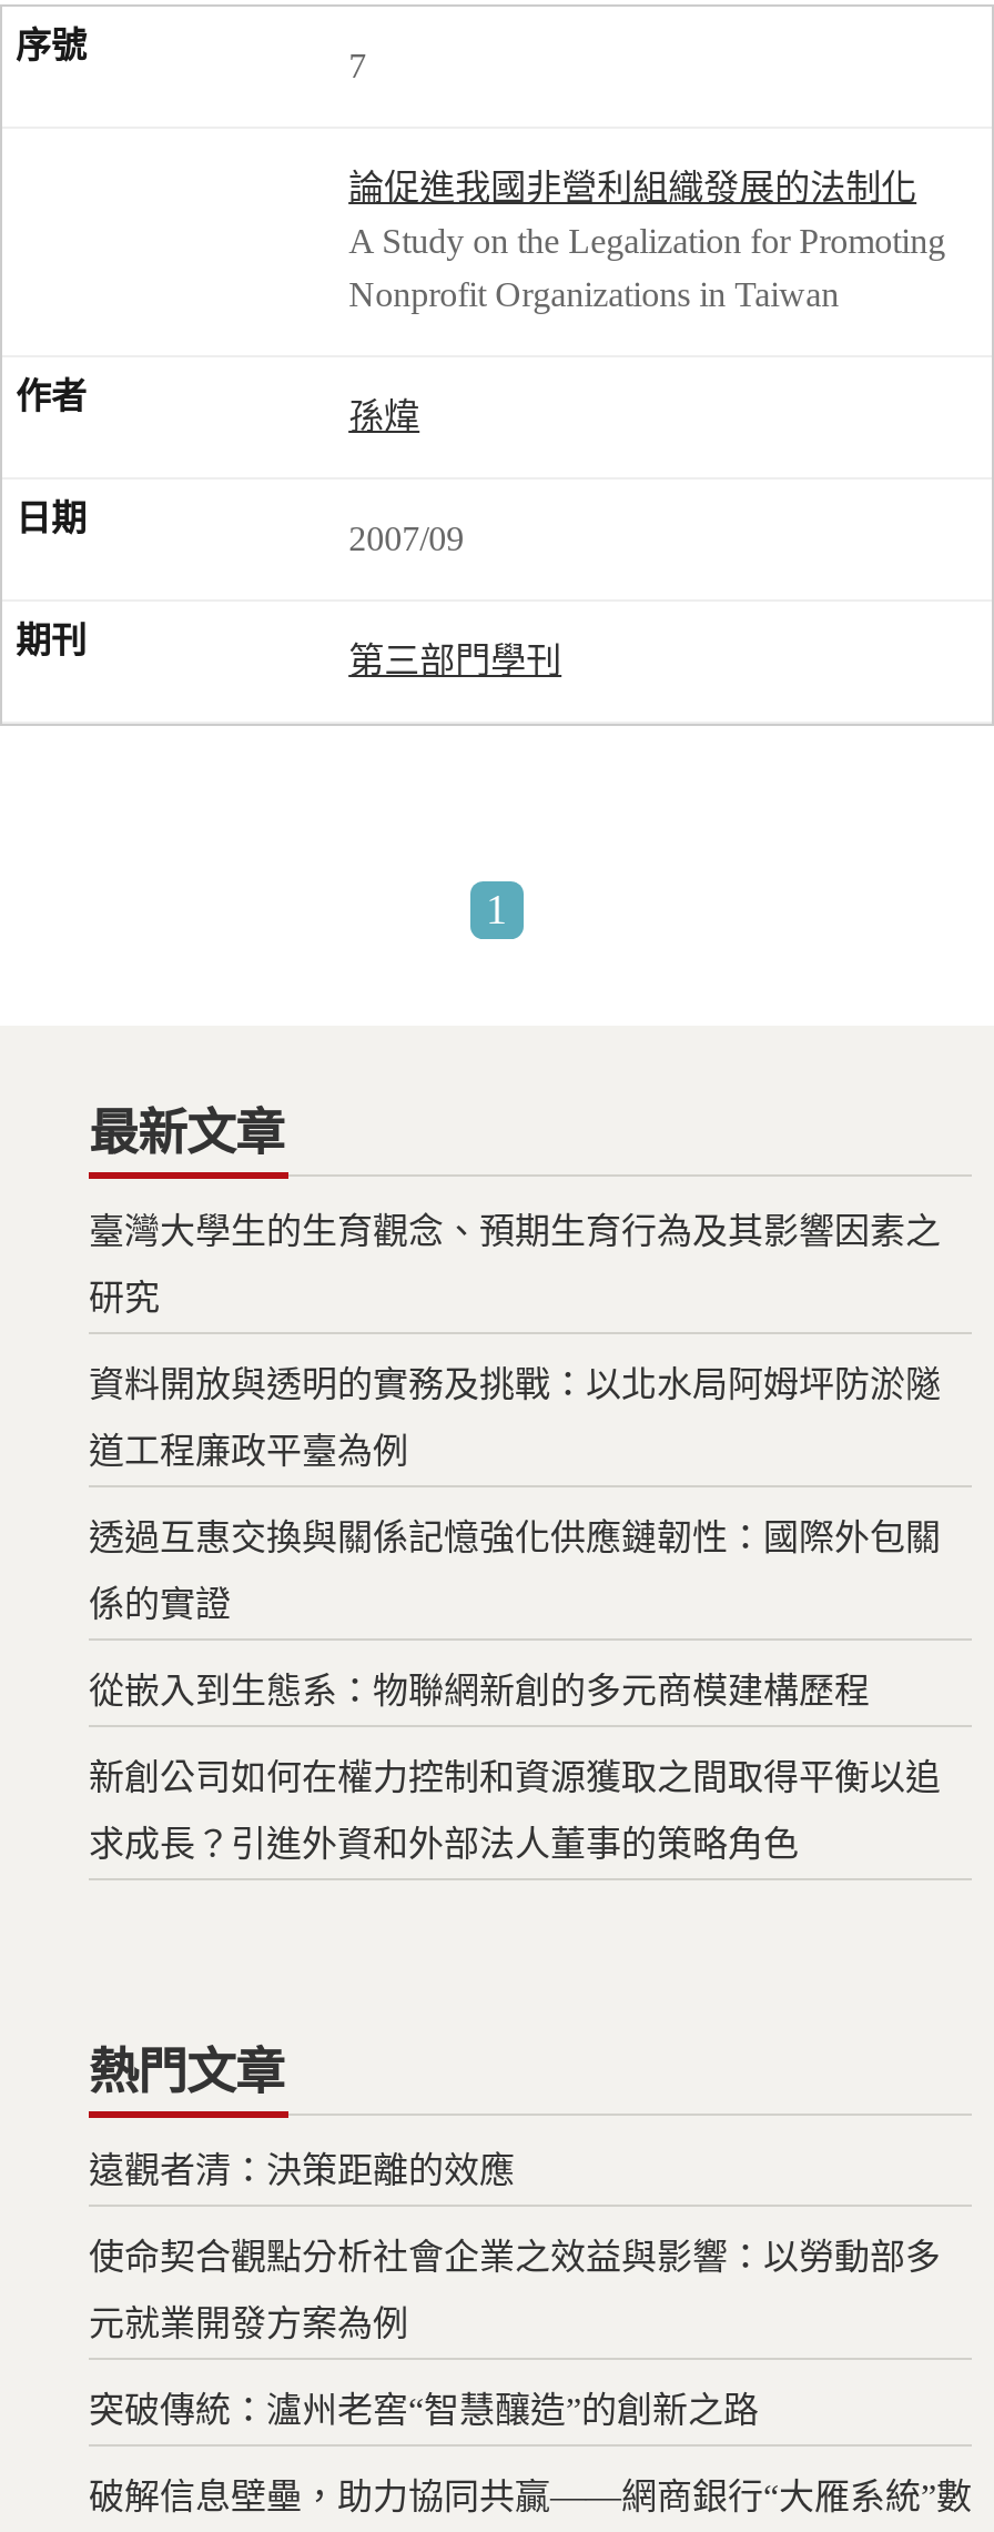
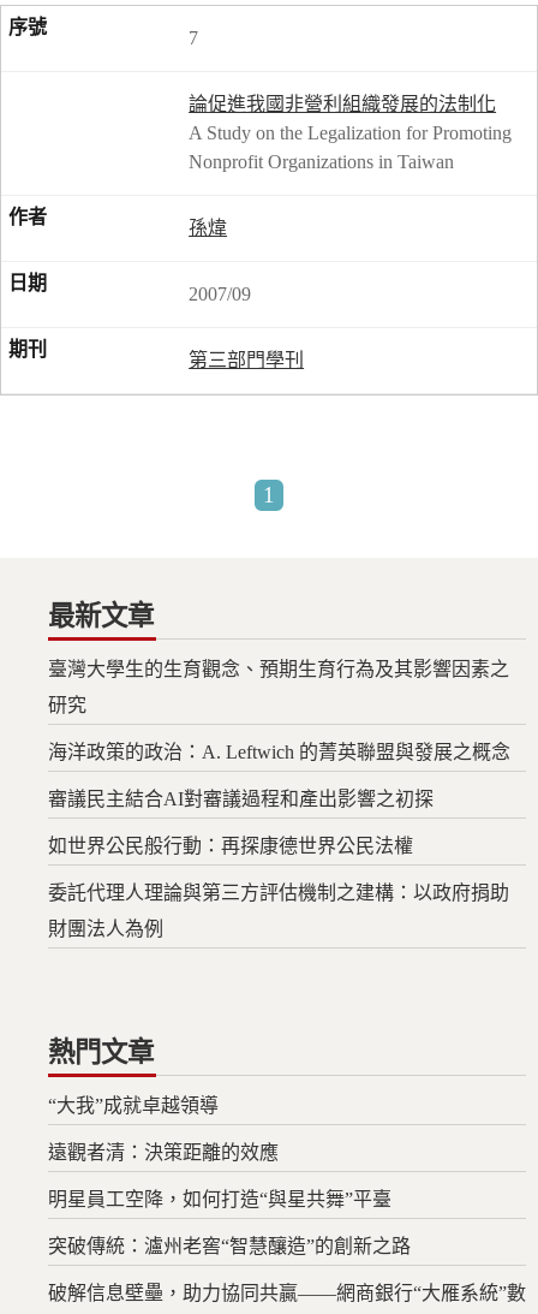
- 資料開放與透明的實務及挑戰：以北水局阿姆坪防淤隧
- 道工程廉政平臺為例
- 透過互惠交換與關係記憶強化供應鏈韌性：國際外包關
- 係的實證
- 從嵌入到生態系：物聯網新創的多元商模建構歷程
- 新創公司如何在權力控制和資源獲取之間取得平衡以追
- 求成長？引進外資和外部法人董事的策略角色
+ 海洋政策的政治：A. Leftwich 的菁英聯盟與發展之概念
+ 審議民主結合AI對審議過程和產出影響之初探
+ 如世界公民般行動：再探康德世界公民法權
+ 委託代理人理論與第三方評估機制之建構：以政府捐助
+ 財團法人為例

+ “大我”成就卓越領導

- 使命契合觀點分析社會企業之效益與影響：以勞動部多
- 元就業開發方案為例
+ 明星員工空降，如何打造“與星共舞”平臺
